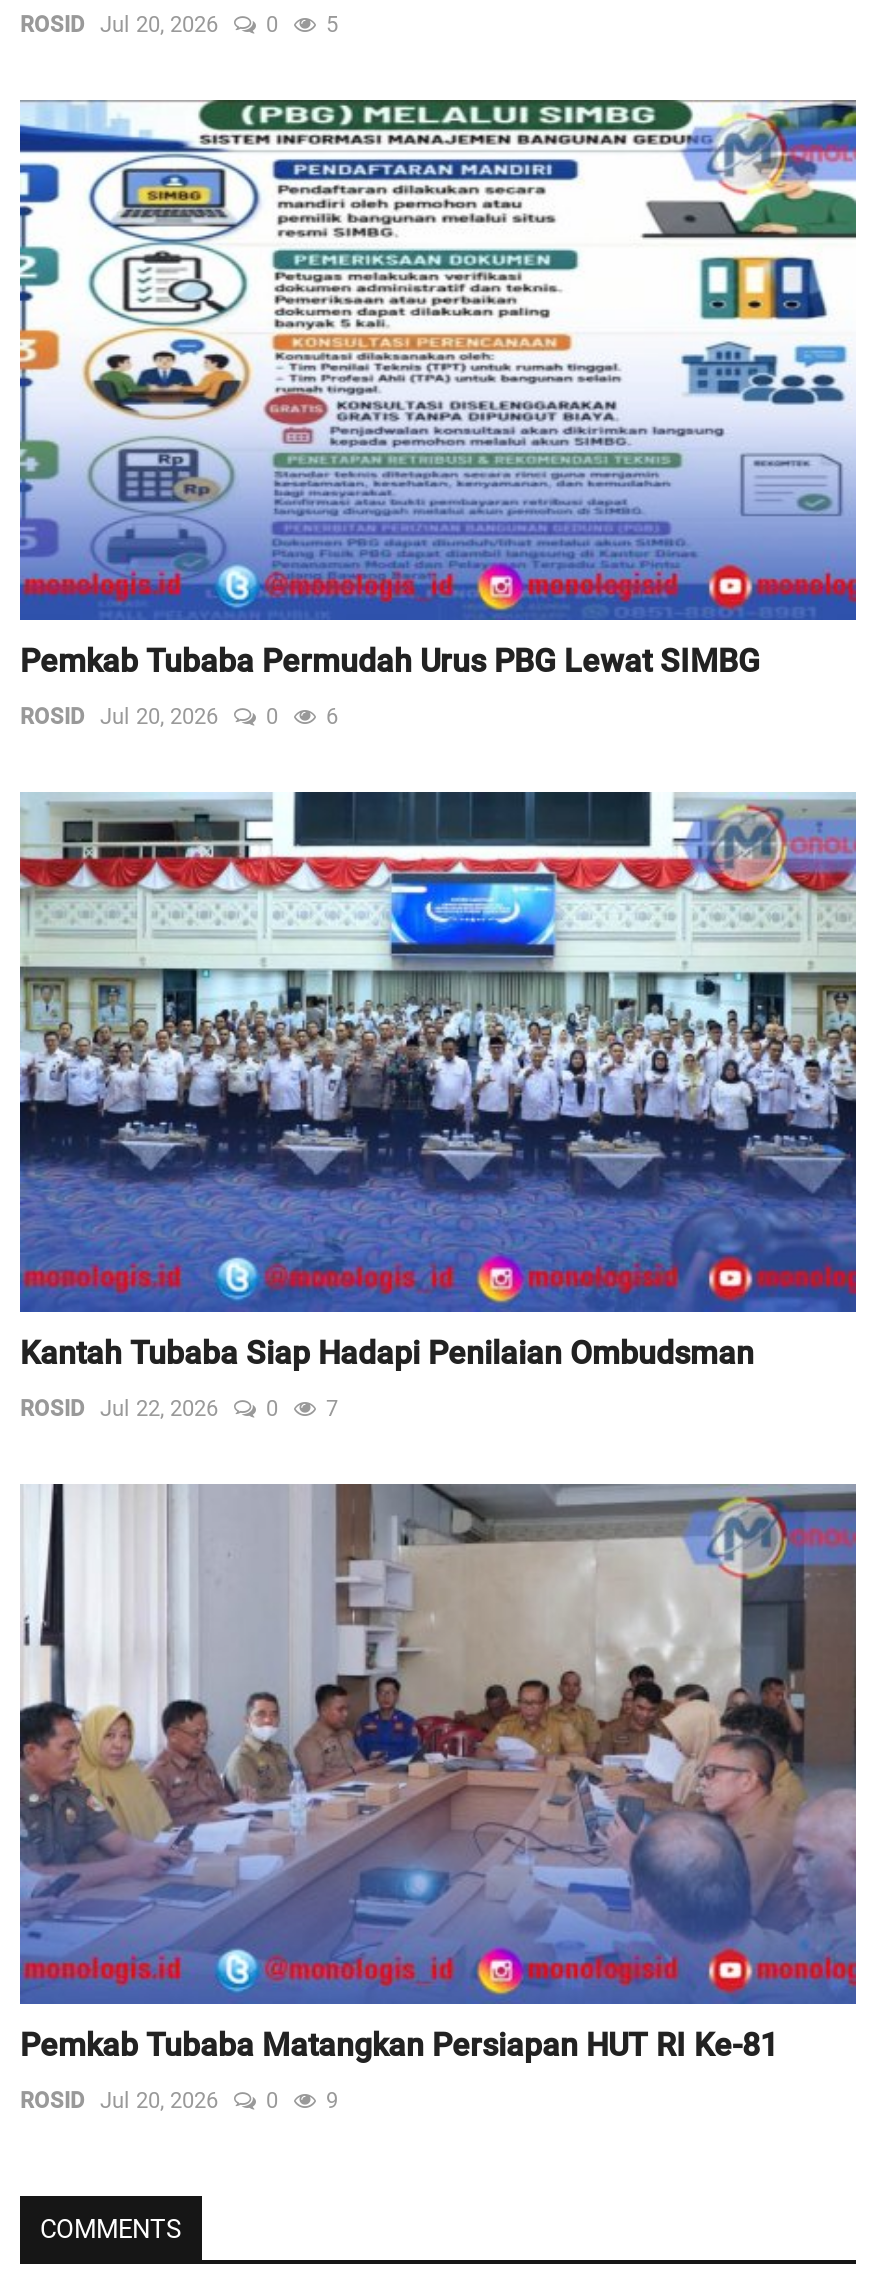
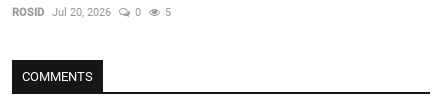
- [image]
- Pemkab Tubaba Permudah Urus PBG Lewat SIMBG
- ROSID
- Jul 20, 2026
- 0
- 6

- [image]
- Kantah Tubaba Siap Hadapi Penilaian Ombudsman
- ROSID
- Jul 22, 2026
- 0
- 7

- [image]
- Pemkab Tubaba Matangkan Persiapan HUT RI Ke-81
- ROSID
- Jul 20, 2026
- 0
- 9
